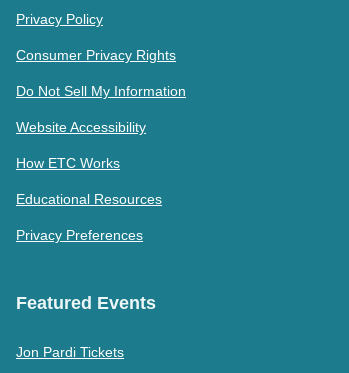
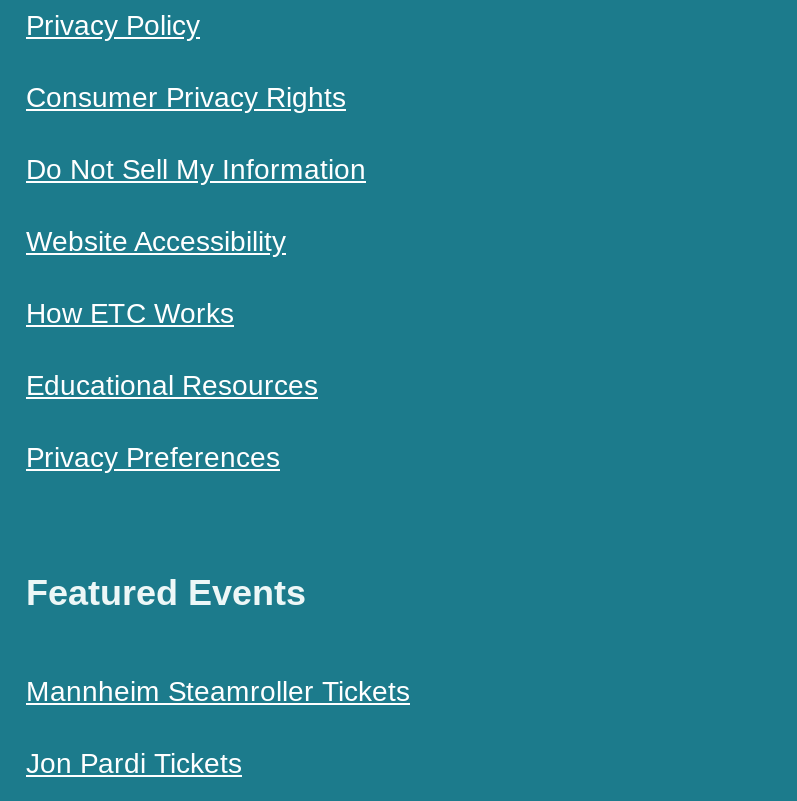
+ Mannheim Steamroller Tickets
